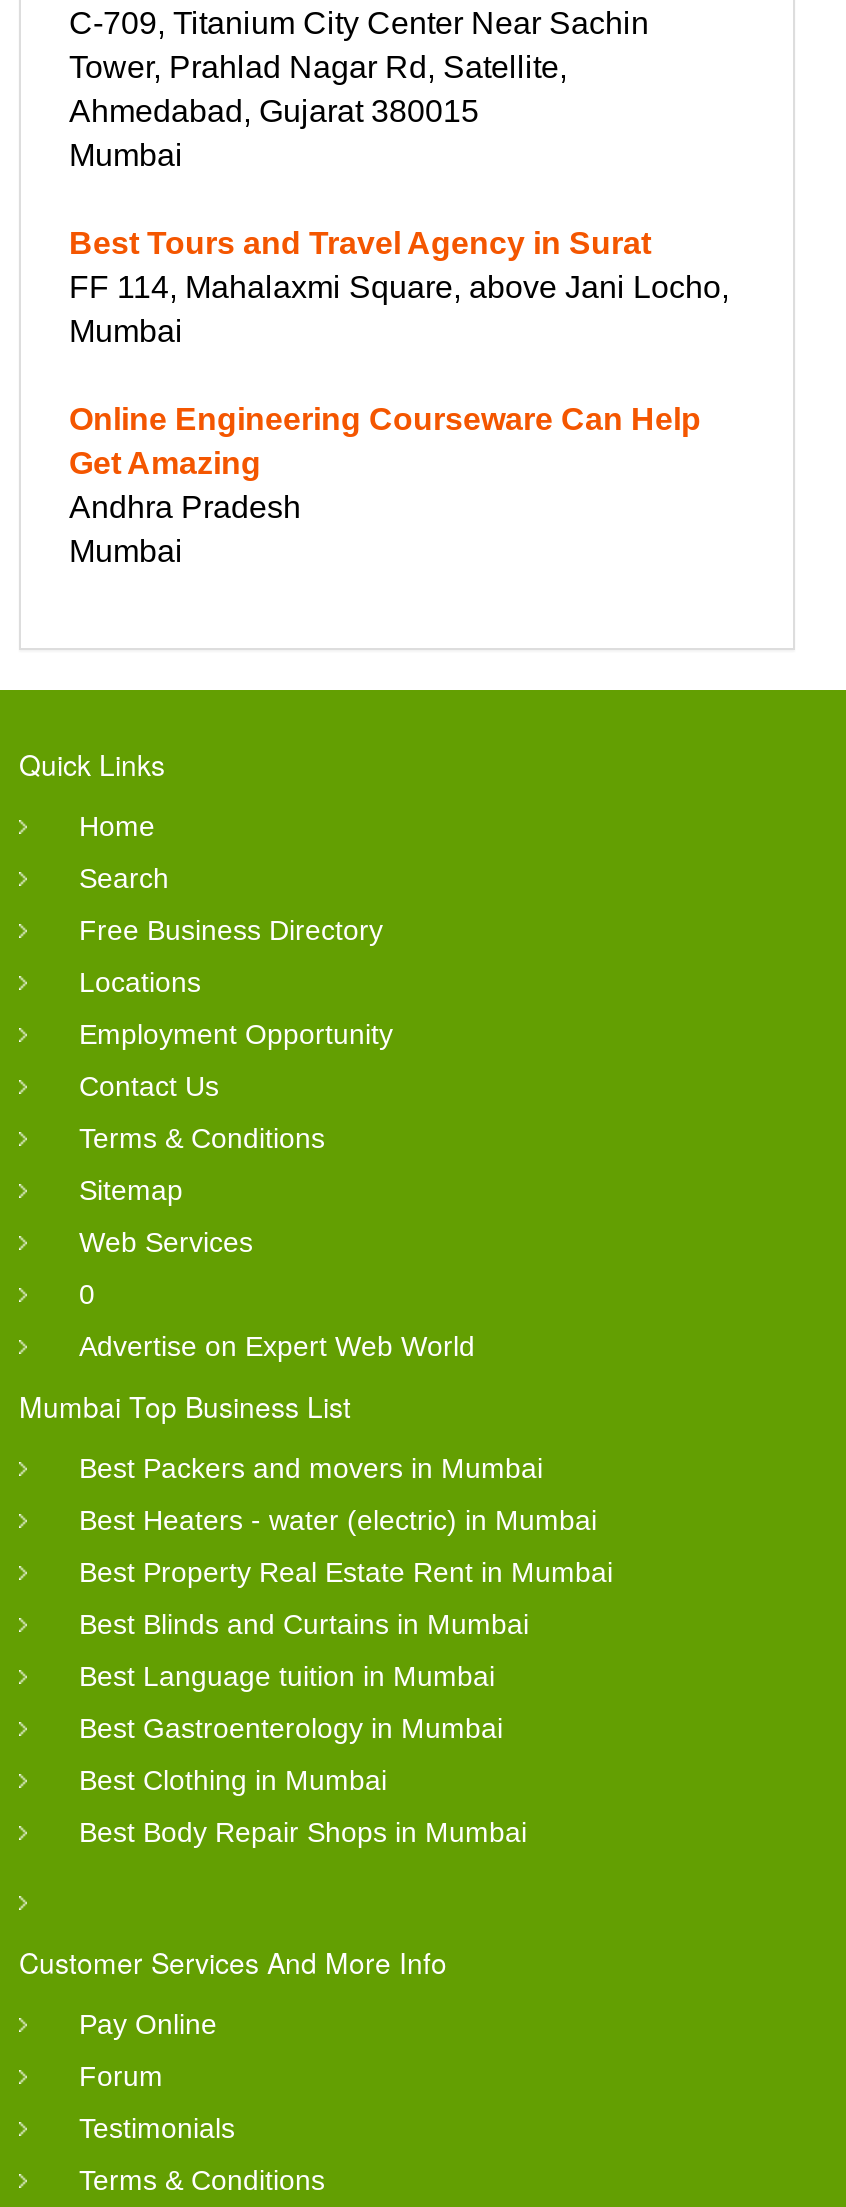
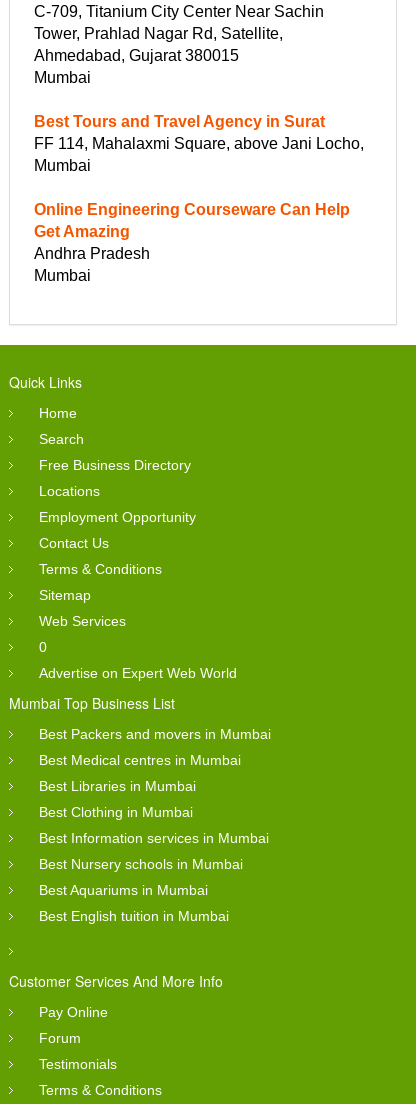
- Best Heaters - water (electric) in Mumbai
- Best Property Real Estate Rent in Mumbai
- Best Blinds and Curtains in Mumbai
- Best Language tuition in Mumbai
- Best Gastroenterology in Mumbai
+ Best Medical centres in Mumbai
+ Best Libraries in Mumbai

moved up: Best Clothing in Mumbai

- Best Body Repair Shops in Mumbai
+ Best Information services in Mumbai
+ Best Nursery schools in Mumbai
+ Best Aquariums in Mumbai
+ Best English tuition in Mumbai
